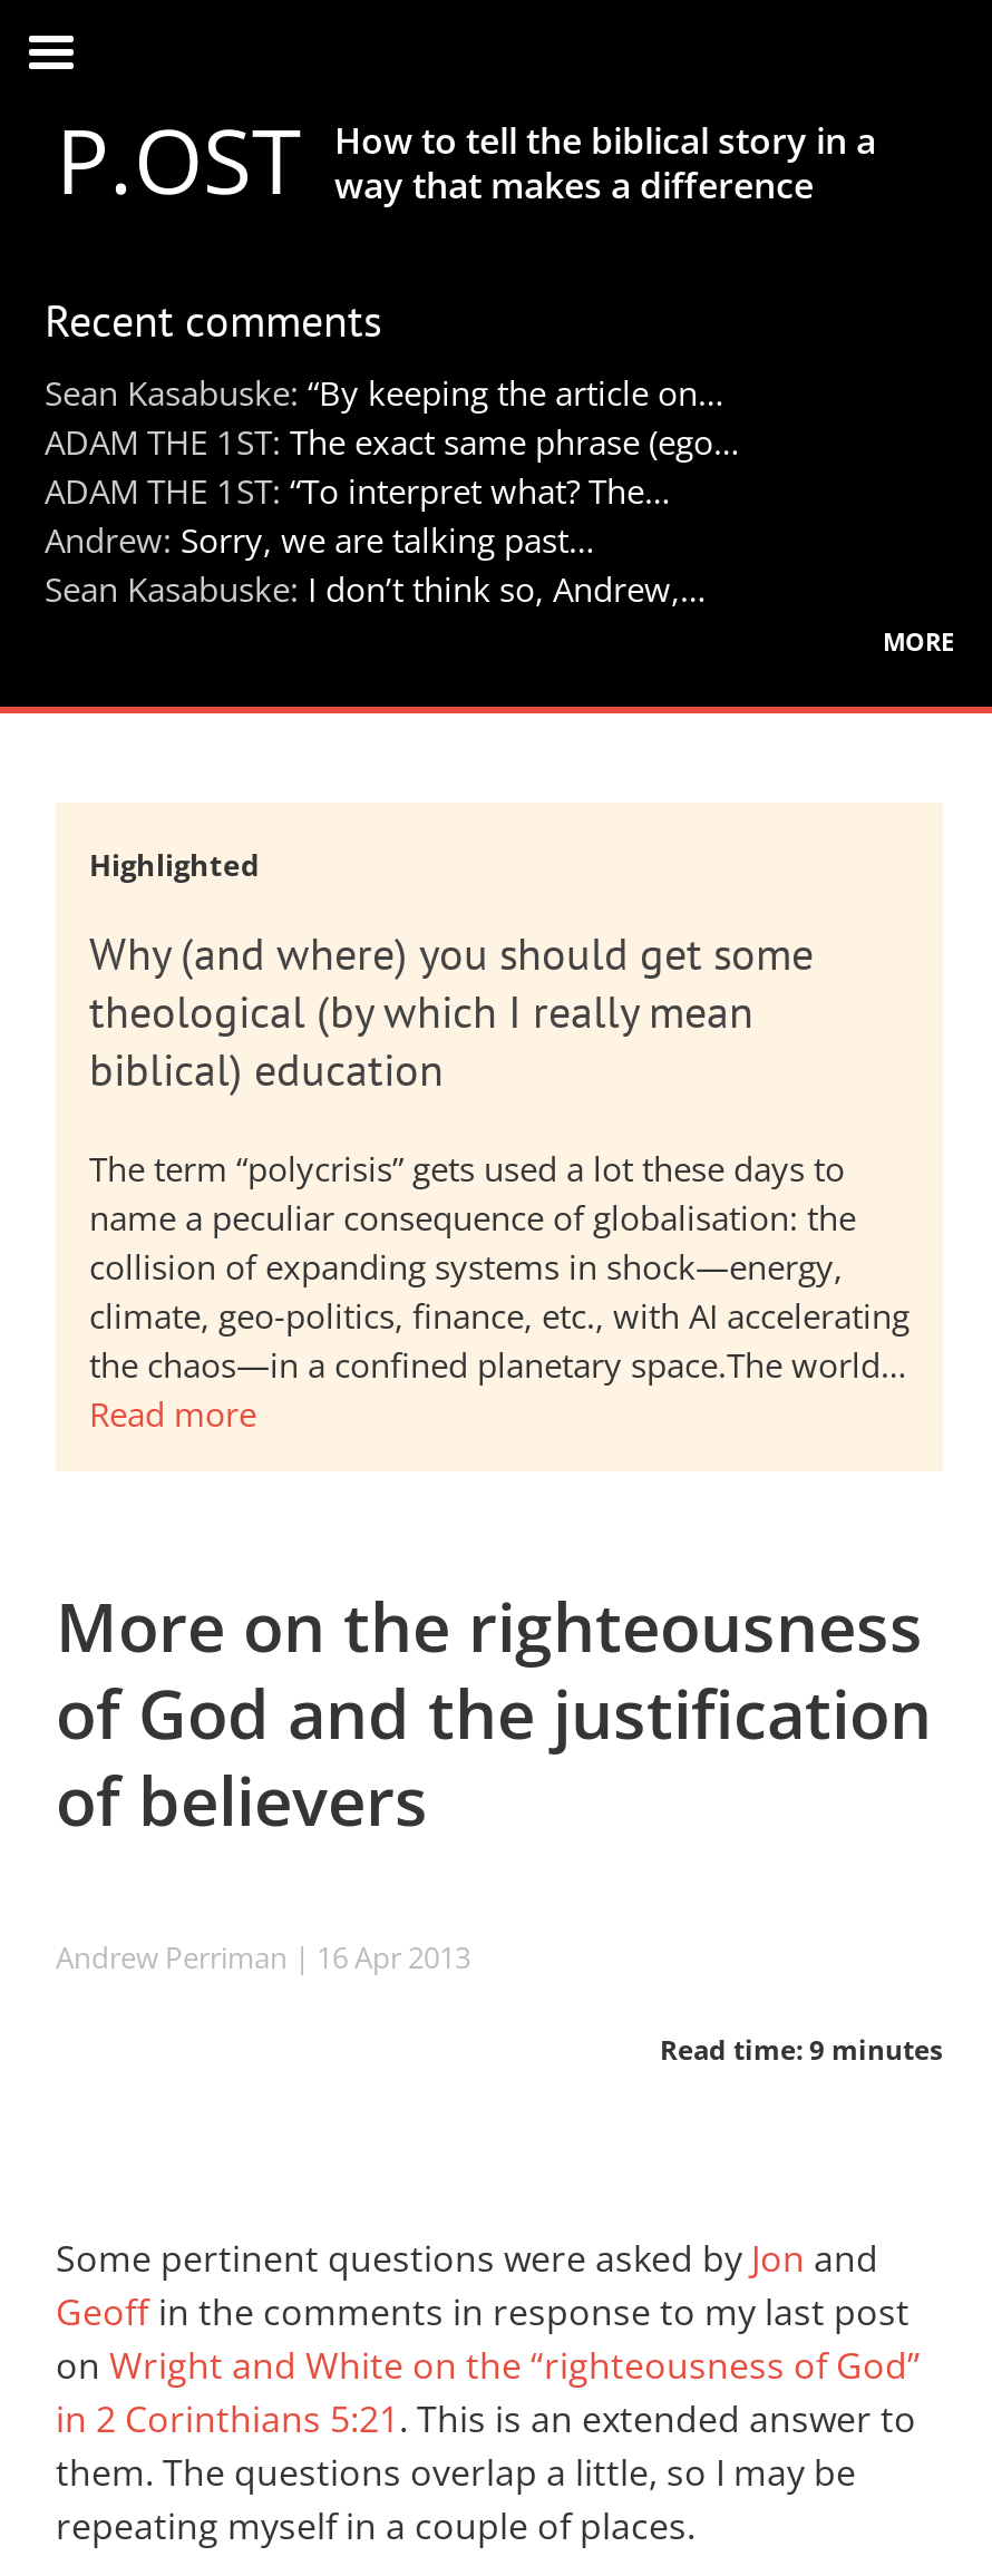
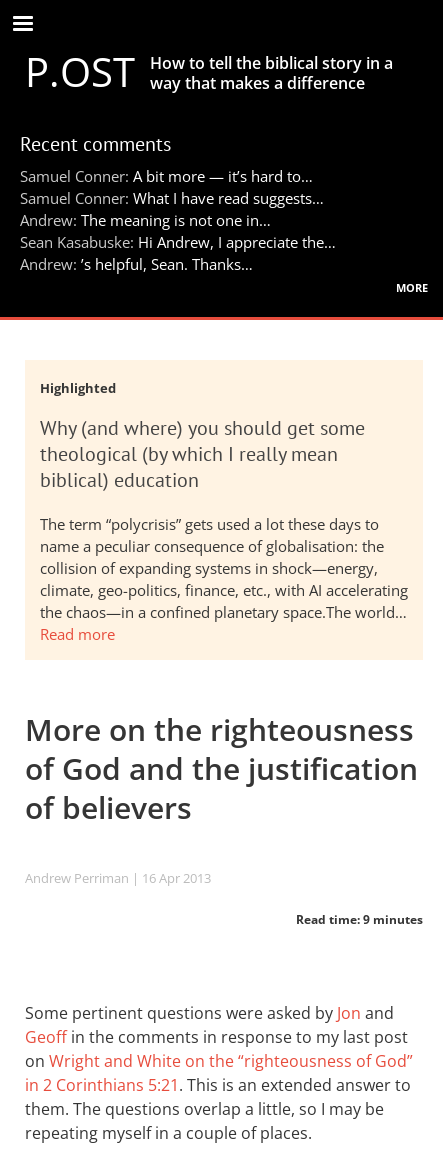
- Sean Kasabuske: “By keeping the article on…
- ADAM THE 1ST: The exact same phrase (ego…
- ADAM THE 1ST: “To interpret what? The…
- Andrew: Sorry, we are talking past…
- Sean Kasabuske: I don’t think so, Andrew,…
+ Samuel Conner: A bit more — it’s hard to…
+ Samuel Conner: What I have read suggests…
+ Andrew: The meaning is not one in…
+ Sean Kasabuske: Hi Andrew, I appreciate the…
+ Andrew:’s helpful, Sean. Thanks…
